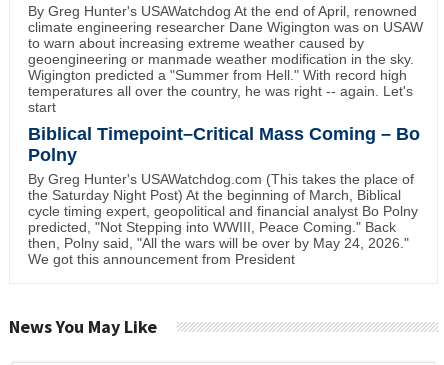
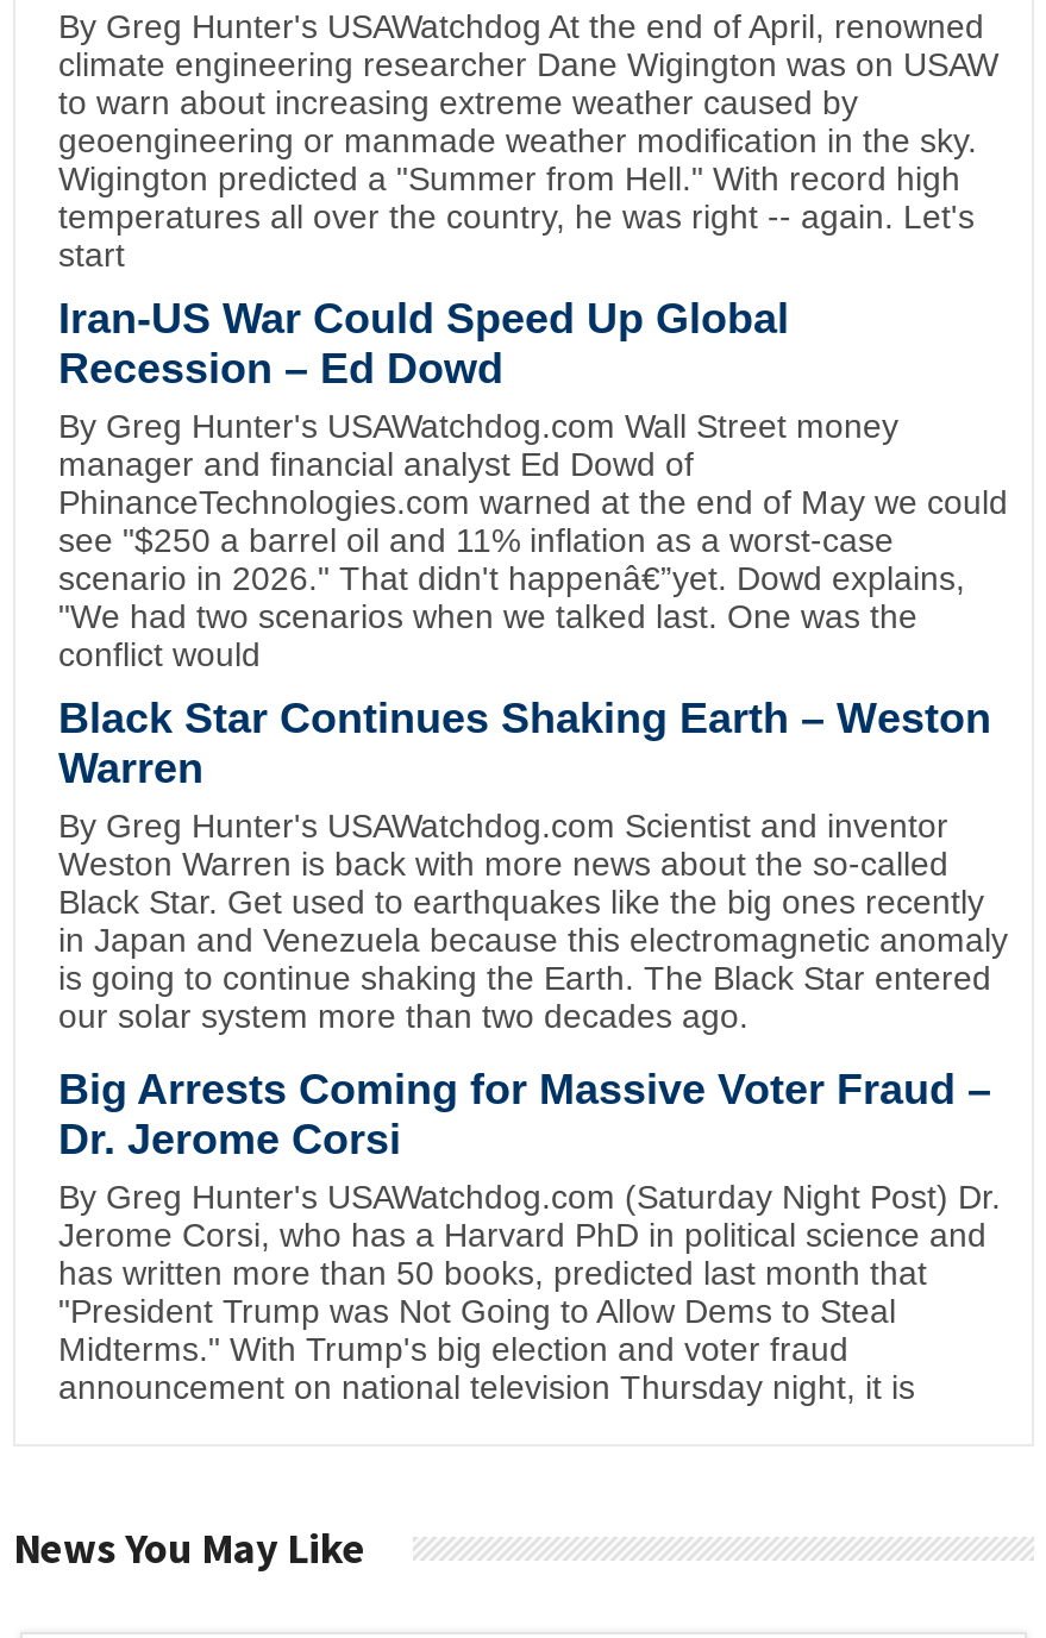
- Biblical Timepoint–Critical Mass Coming – Bo
- Polny
- By Greg Hunter's USAWatchdog.com (This takes the place of
- the Saturday Night Post) At the beginning of March, Biblical
- cycle timing expert, geopolitical and financial analyst Bo Polny
- predicted, "Not Stepping into WWIII, Peace Coming." Back
- then, Polny said, "All the wars will be over by May 24, 2026."
- We got this announcement from President
+ Iran-US War Could Speed Up Global
+ Recession – Ed Dowd
+ By Greg Hunter's USAWatchdog.com Wall Street money
+ manager and financial analyst Ed Dowd of
+ PhinanceTechnologies.com warned at the end of May we could
+ see "$250 a barrel oil and 11% inflation as a worst-case
+ scenario in 2026." That didn't happenâ€”yet. Dowd explains,
+ "We had two scenarios when we talked last. One was the
+ conflict would
+ Black Star Continues Shaking Earth – Weston
+ Warren
+ By Greg Hunter's USAWatchdog.com Scientist and inventor
+ Weston Warren is back with more news about the so-called
+ Black Star. Get used to earthquakes like the big ones recently
+ in Japan and Venezuela because this electromagnetic anomaly
+ is going to continue shaking the Earth. The Black Star entered
+ our solar system more than two decades ago.
+ Big Arrests Coming for Massive Voter Fraud –
+ Dr. Jerome Corsi
+ By Greg Hunter's USAWatchdog.com (Saturday Night Post) Dr.
+ Jerome Corsi, who has a Harvard PhD in political science and
+ has written more than 50 books, predicted last month that
+ "President Trump was Not Going to Allow Dems to Steal
+ Midterms." With Trump's big election and voter fraud
+ announcement on national television Thursday night, it is
